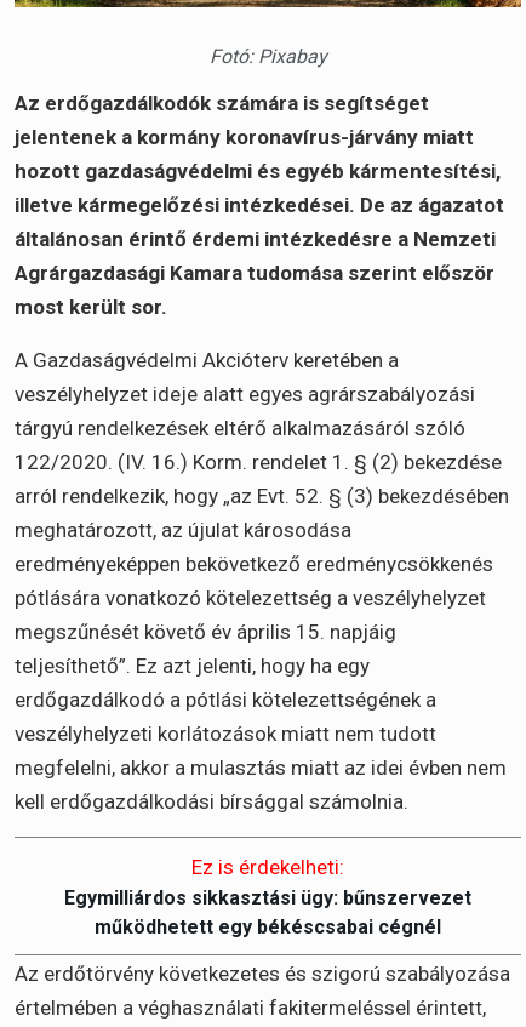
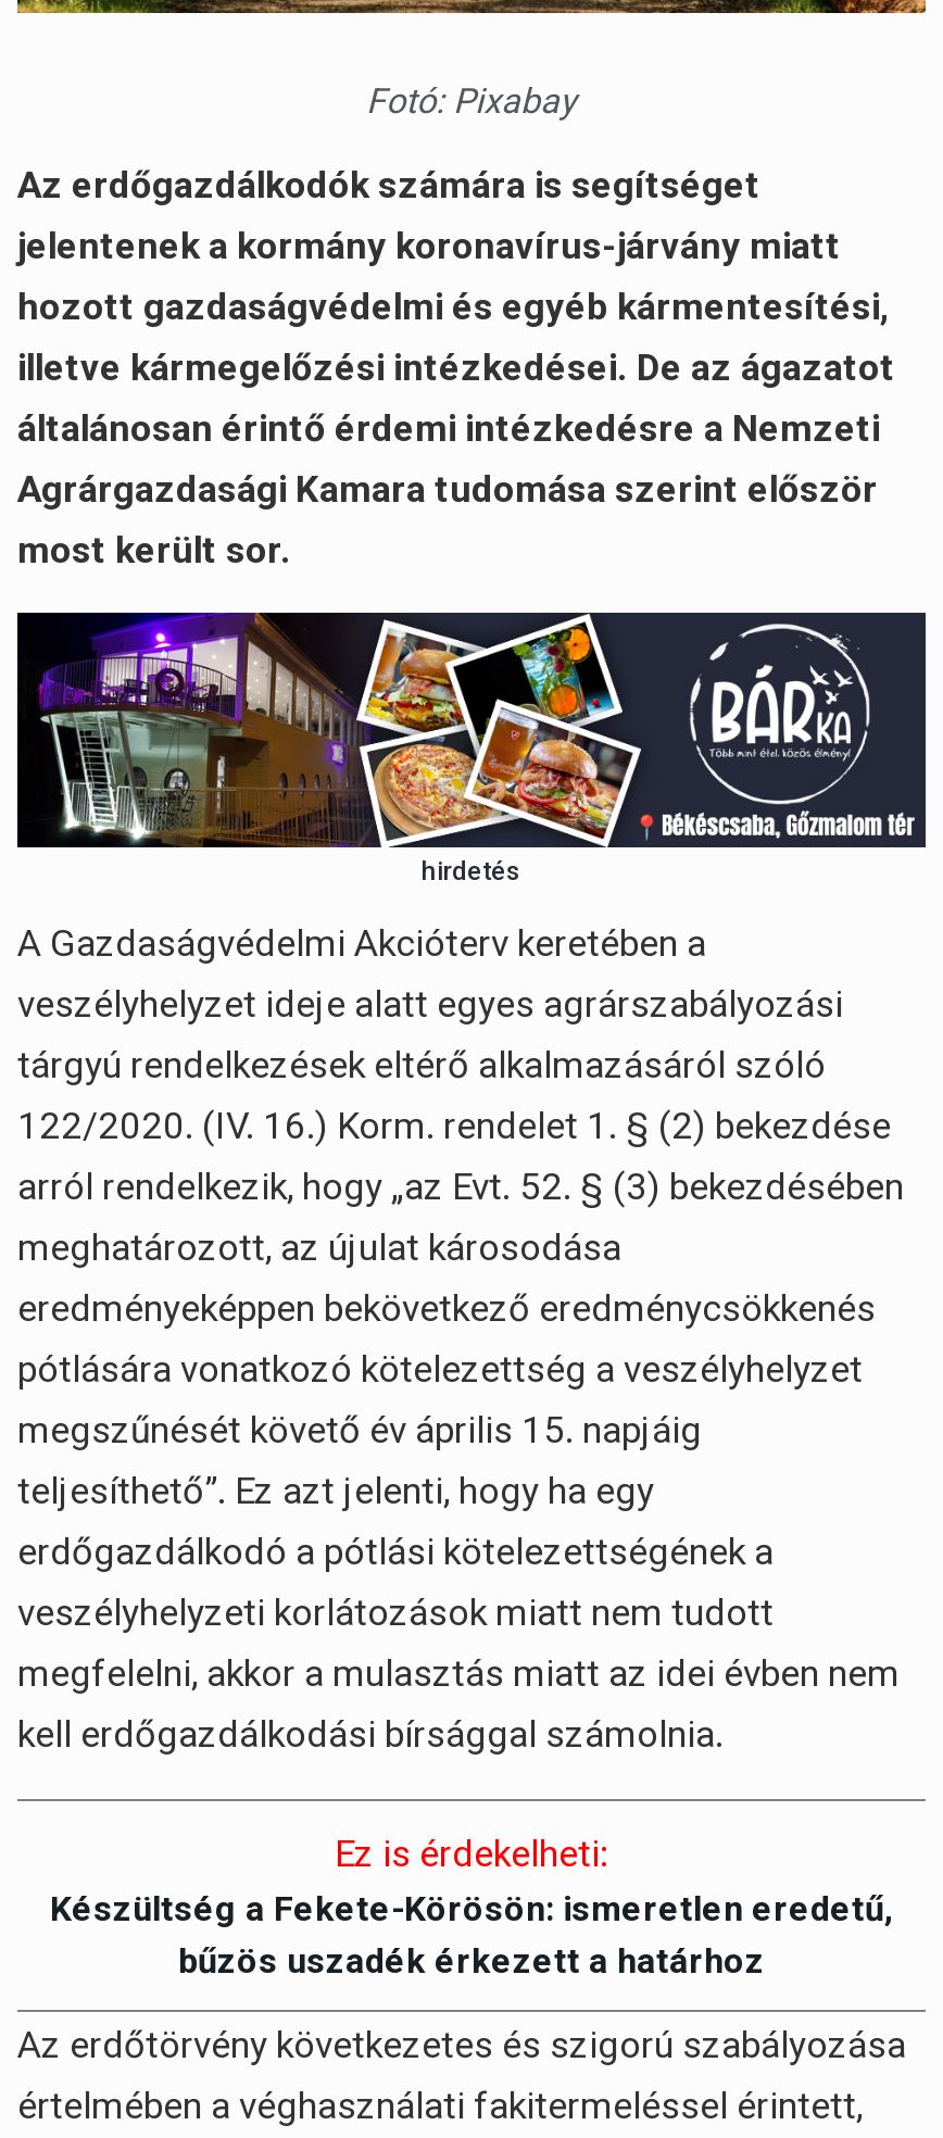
+ [image]
+ hirdetés

- Egymilliárdos sikkasztási ügy: bűnszervezet
- működhetett egy békéscsabai cégnél
+ Készültség a Fekete-Körösön: ismeretlen eredetű,
+ bűzös uszadék érkezett a határhoz
